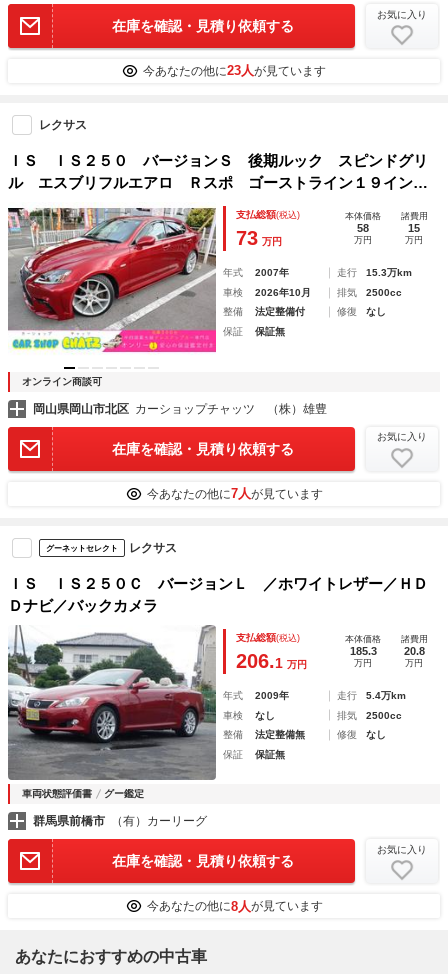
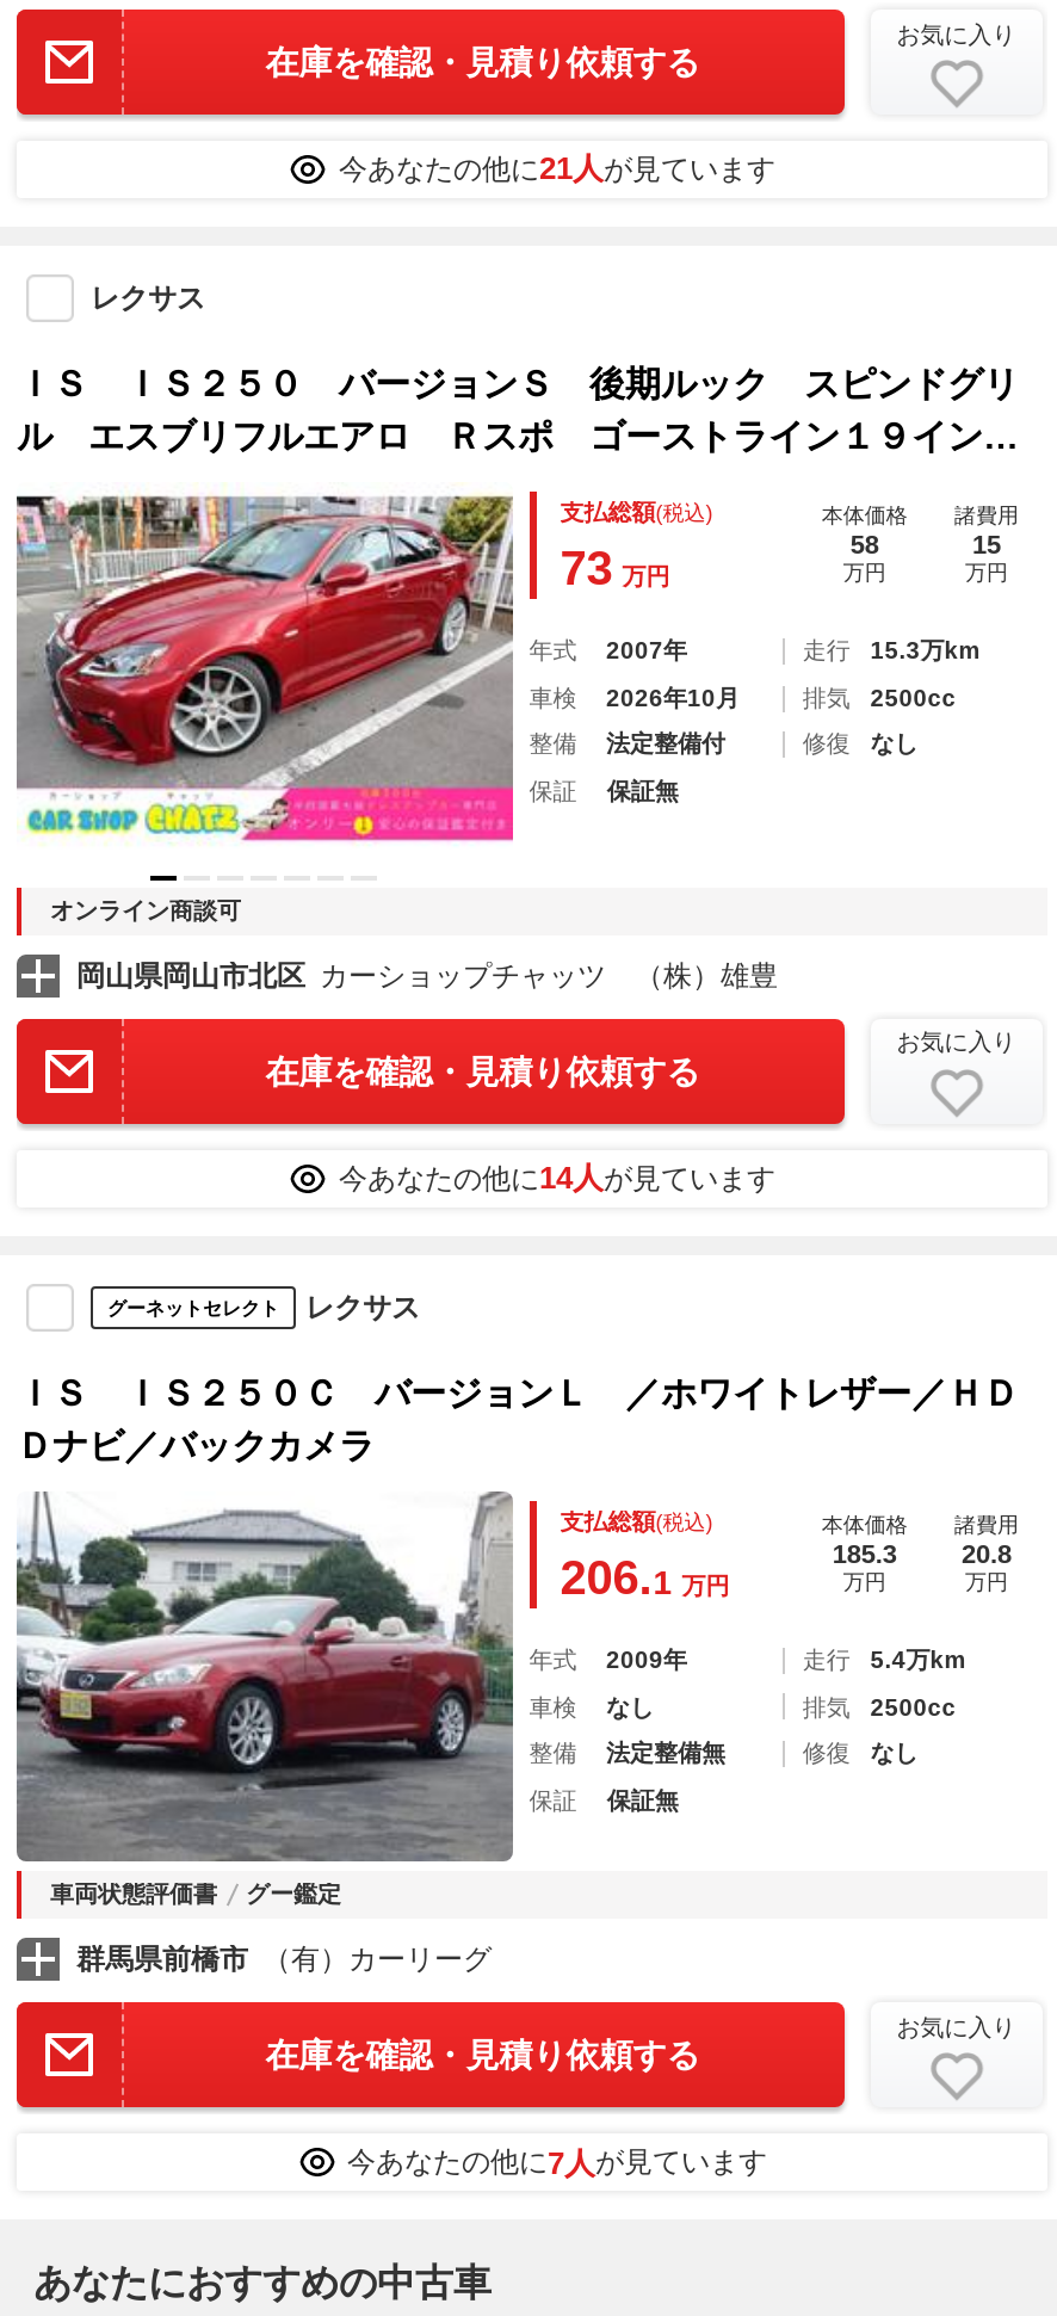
- 今あなたの他に23人が見ています
+ 今あなたの他に21人が見ています

+ 今あなたの他に14人が見ています

moved down: 今あなたの他に7人が見ています

- 今あなたの他に8人が見ています
